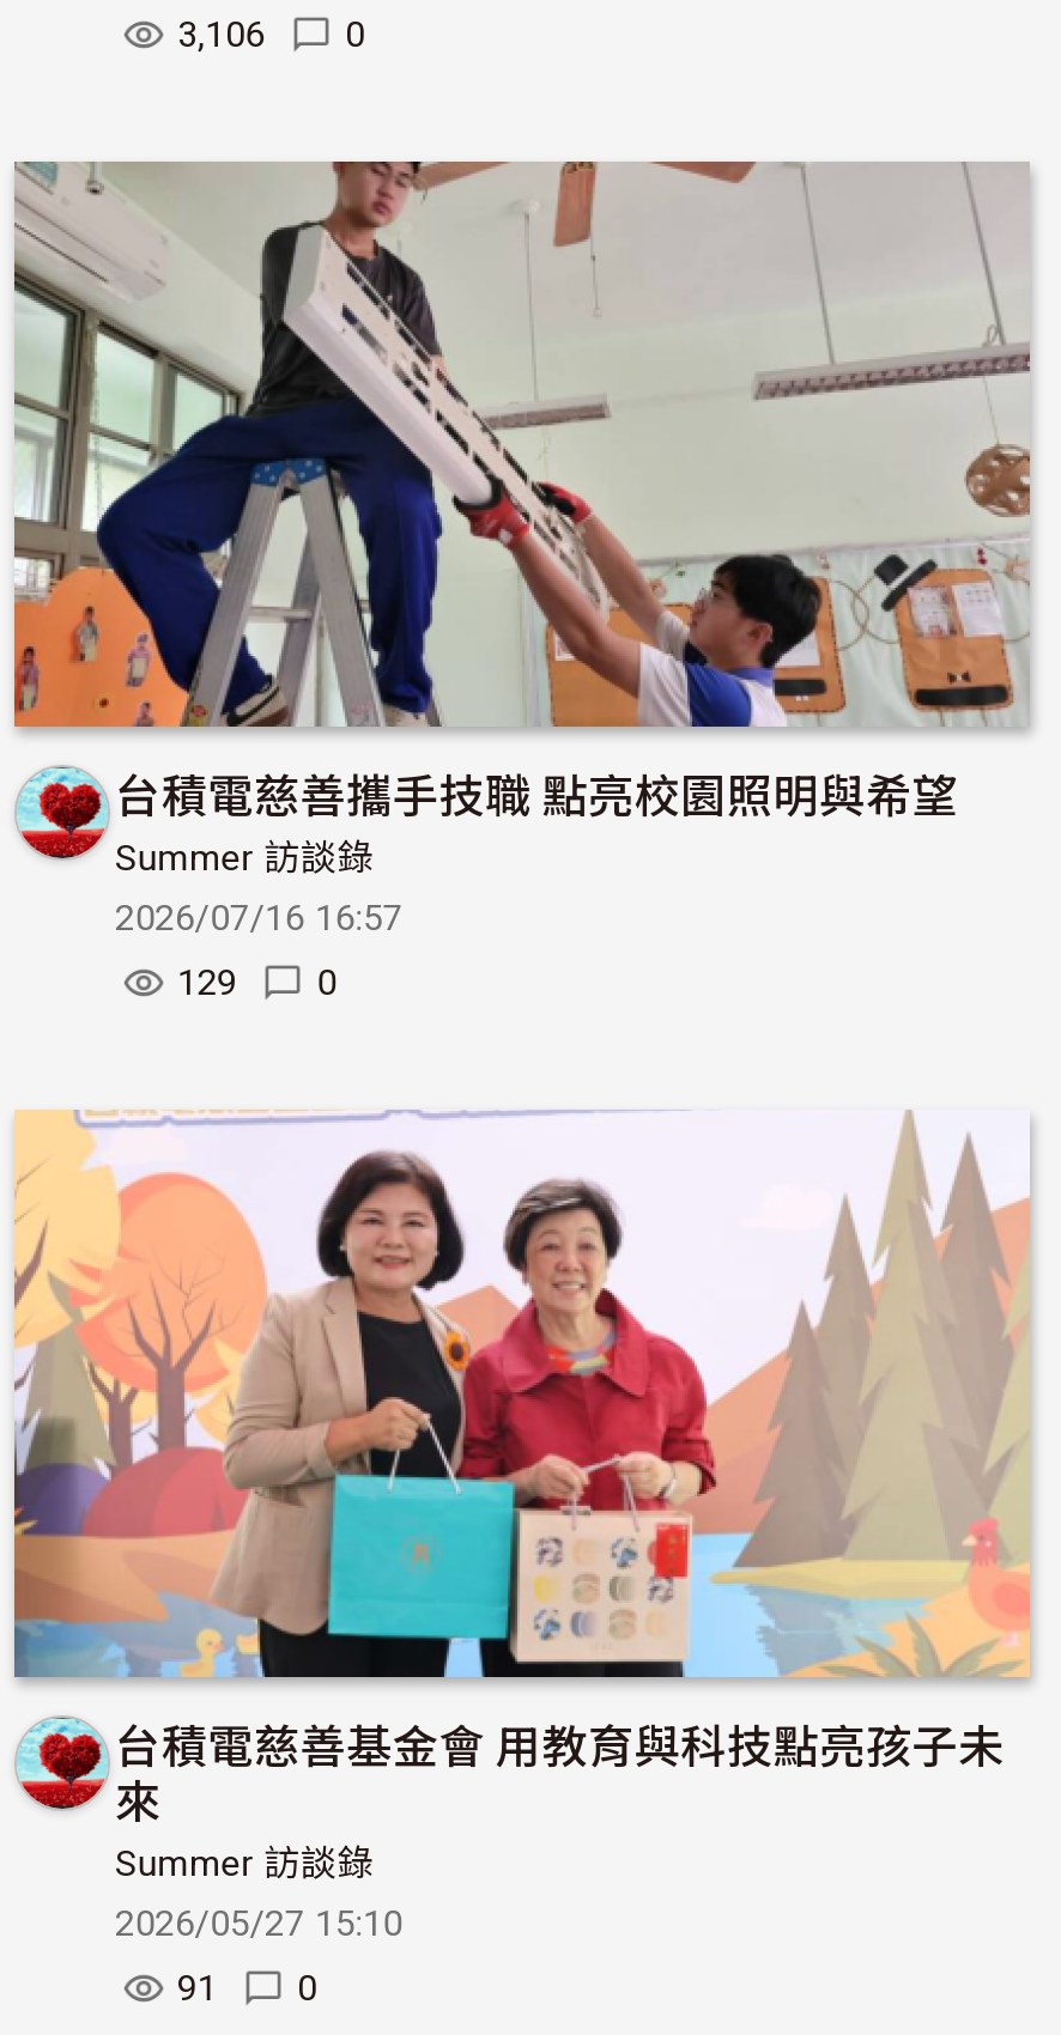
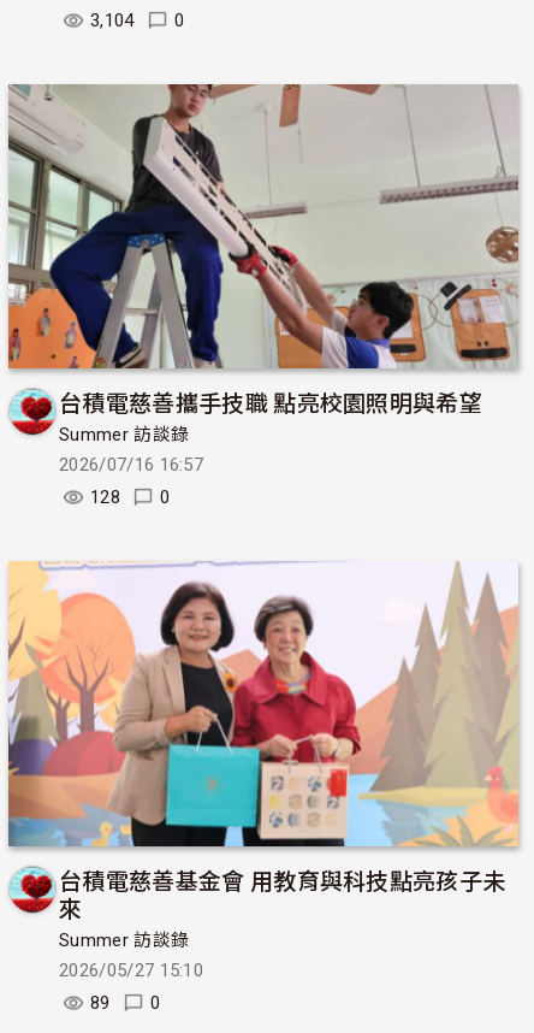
- 3,106 0
+ 3,104 0

- 129 0
+ 128 0

- 91 0
+ 89 0
